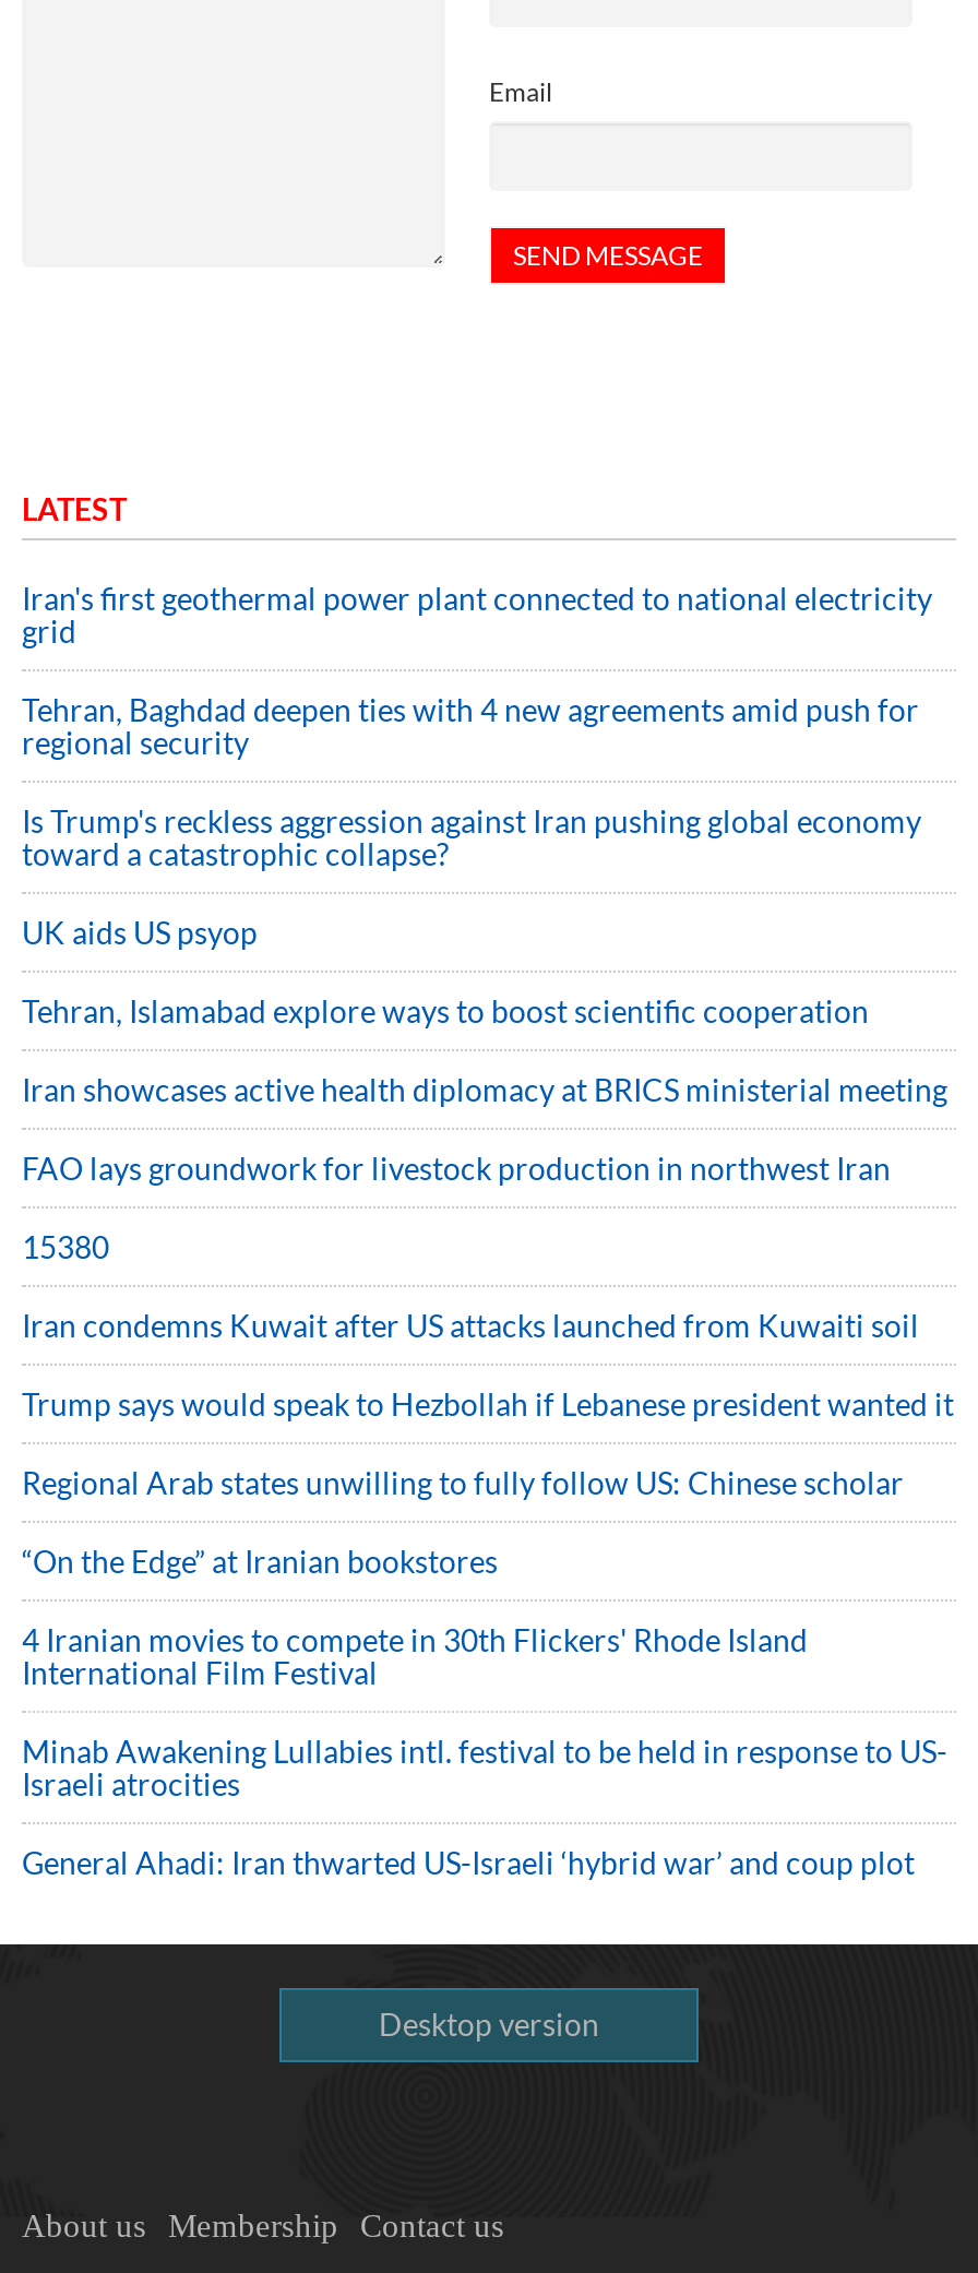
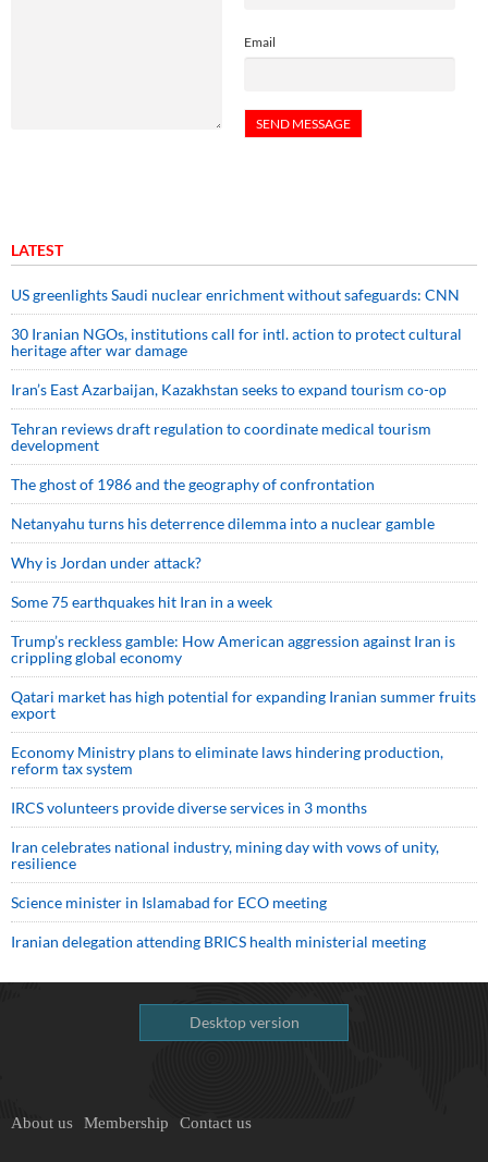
- Iran's first geothermal power plant connected to national electricity
- grid
+ US greenlights Saudi nuclear enrichment without safeguards: CNN

- Tehran, Baghdad deepen ties with 4 new agreements amid push for
- regional security
+ 30 Iranian NGOs, institutions call for intl. action to protect cultural
+ heritage after war damage

- Is Trump's reckless aggression against Iran pushing global economy
- toward a catastrophic collapse?
+ Iran’s East Azarbaijan, Kazakhstan seeks to expand tourism co-op

- UK aids US psyop
+ Tehran reviews draft regulation to coordinate medical tourism
+ development

- Tehran, Islamabad explore ways to boost scientific cooperation
+ The ghost of 1986 and the geography of confrontation

- Iran showcases active health diplomacy at BRICS ministerial meeting
+ Netanyahu turns his deterrence dilemma into a nuclear gamble

- FAO lays groundwork for livestock production in northwest Iran
+ Why is Jordan under attack?

- 15380
+ Some 75 earthquakes hit Iran in a week

- Iran condemns Kuwait after US attacks launched from Kuwaiti soil
+ Trump’s reckless gamble: How American aggression against Iran is
+ crippling global economy

- Trump says would speak to Hezbollah if Lebanese president wanted it
+ Qatari market has high potential for expanding Iranian summer fruits
+ export

- Regional Arab states unwilling to fully follow US: Chinese scholar
+ Economy Ministry plans to eliminate laws hindering production,
+ reform tax system

- “On the Edge” at Iranian bookstores
+ IRCS volunteers provide diverse services in 3 months

- 4 Iranian movies to compete in 30th Flickers' Rhode Island
- International Film Festival
+ Iran celebrates national industry, mining day with vows of unity,
+ resilience

- Minab Awakening Lullabies intl. festival to be held in response to US-
- Israeli atrocities
+ Science minister in Islamabad for ECO meeting

- General Ahadi: Iran thwarted US-Israeli ‘hybrid war’ and coup plot
+ Iranian delegation attending BRICS health ministerial meeting
